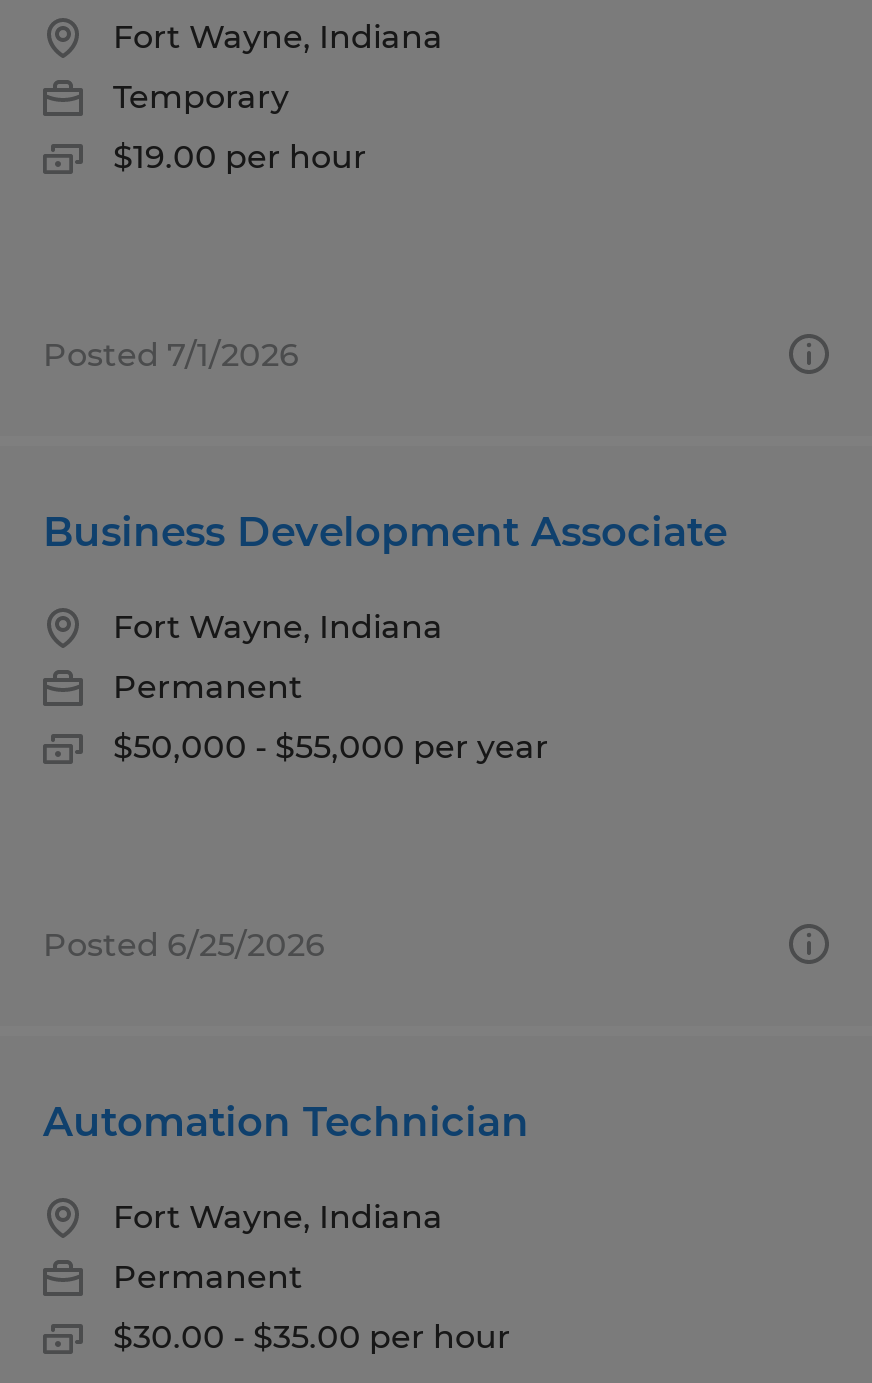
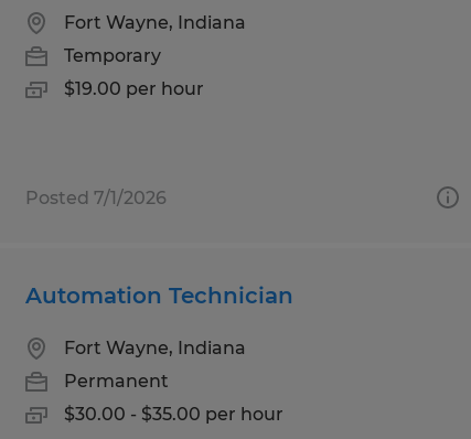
- Business Development Associate
- Fort Wayne, Indiana
- Permanent
- $50,000 - $55,000 per year

- Posted 6/25/2026
